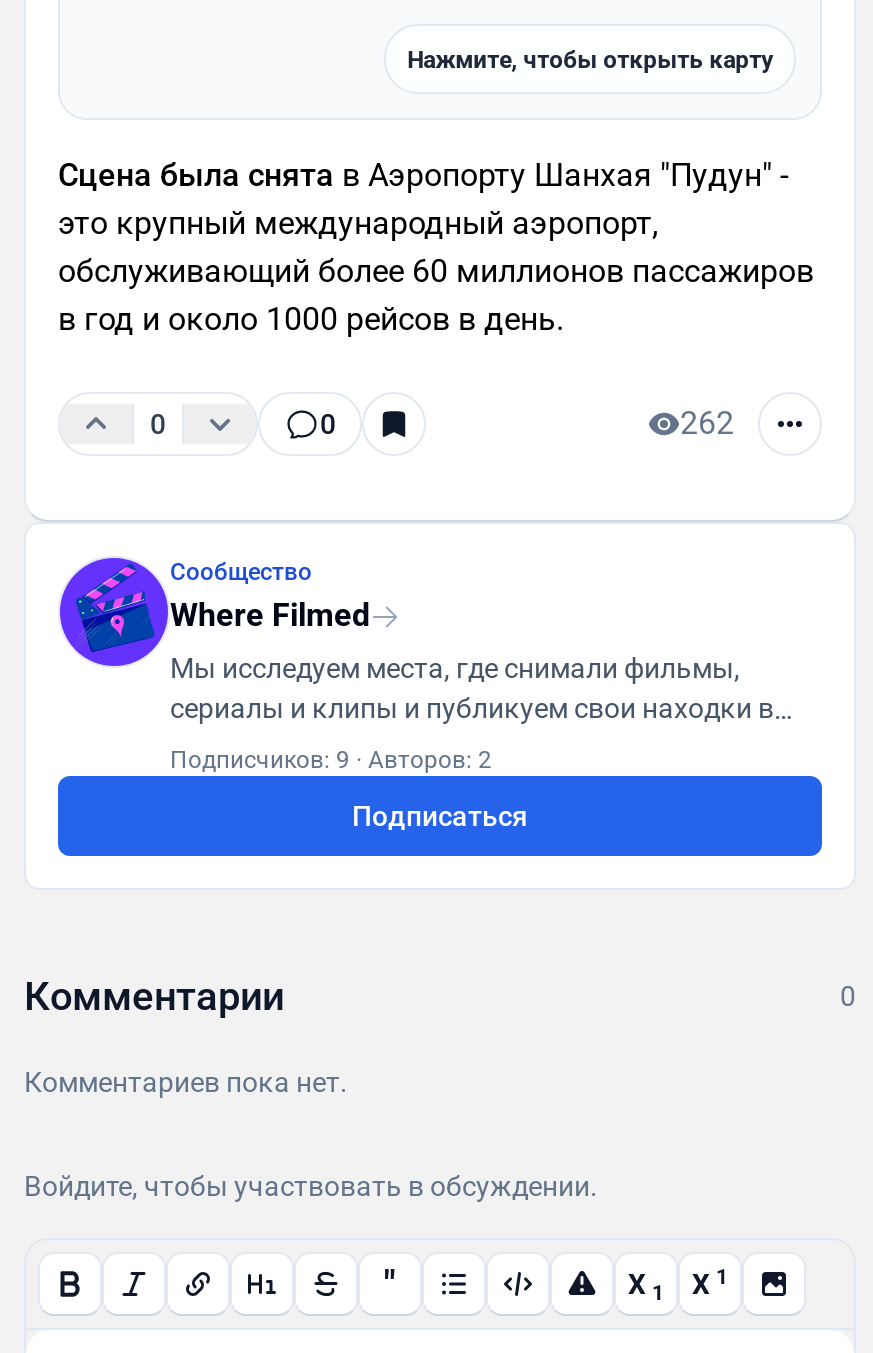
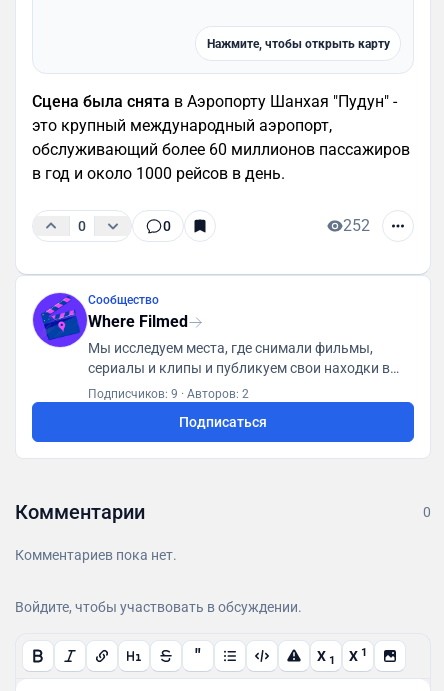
- 262
+ 252
